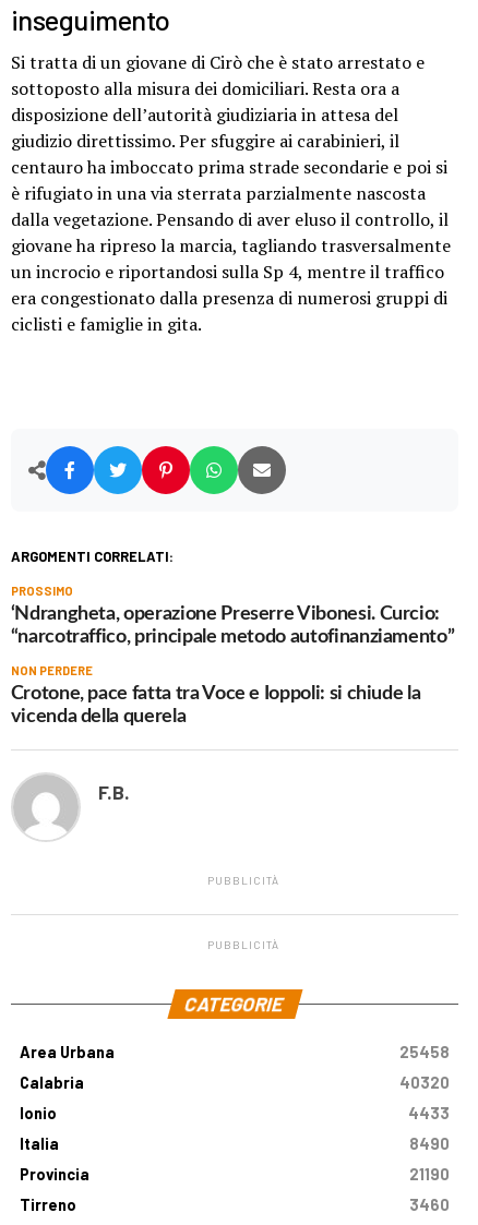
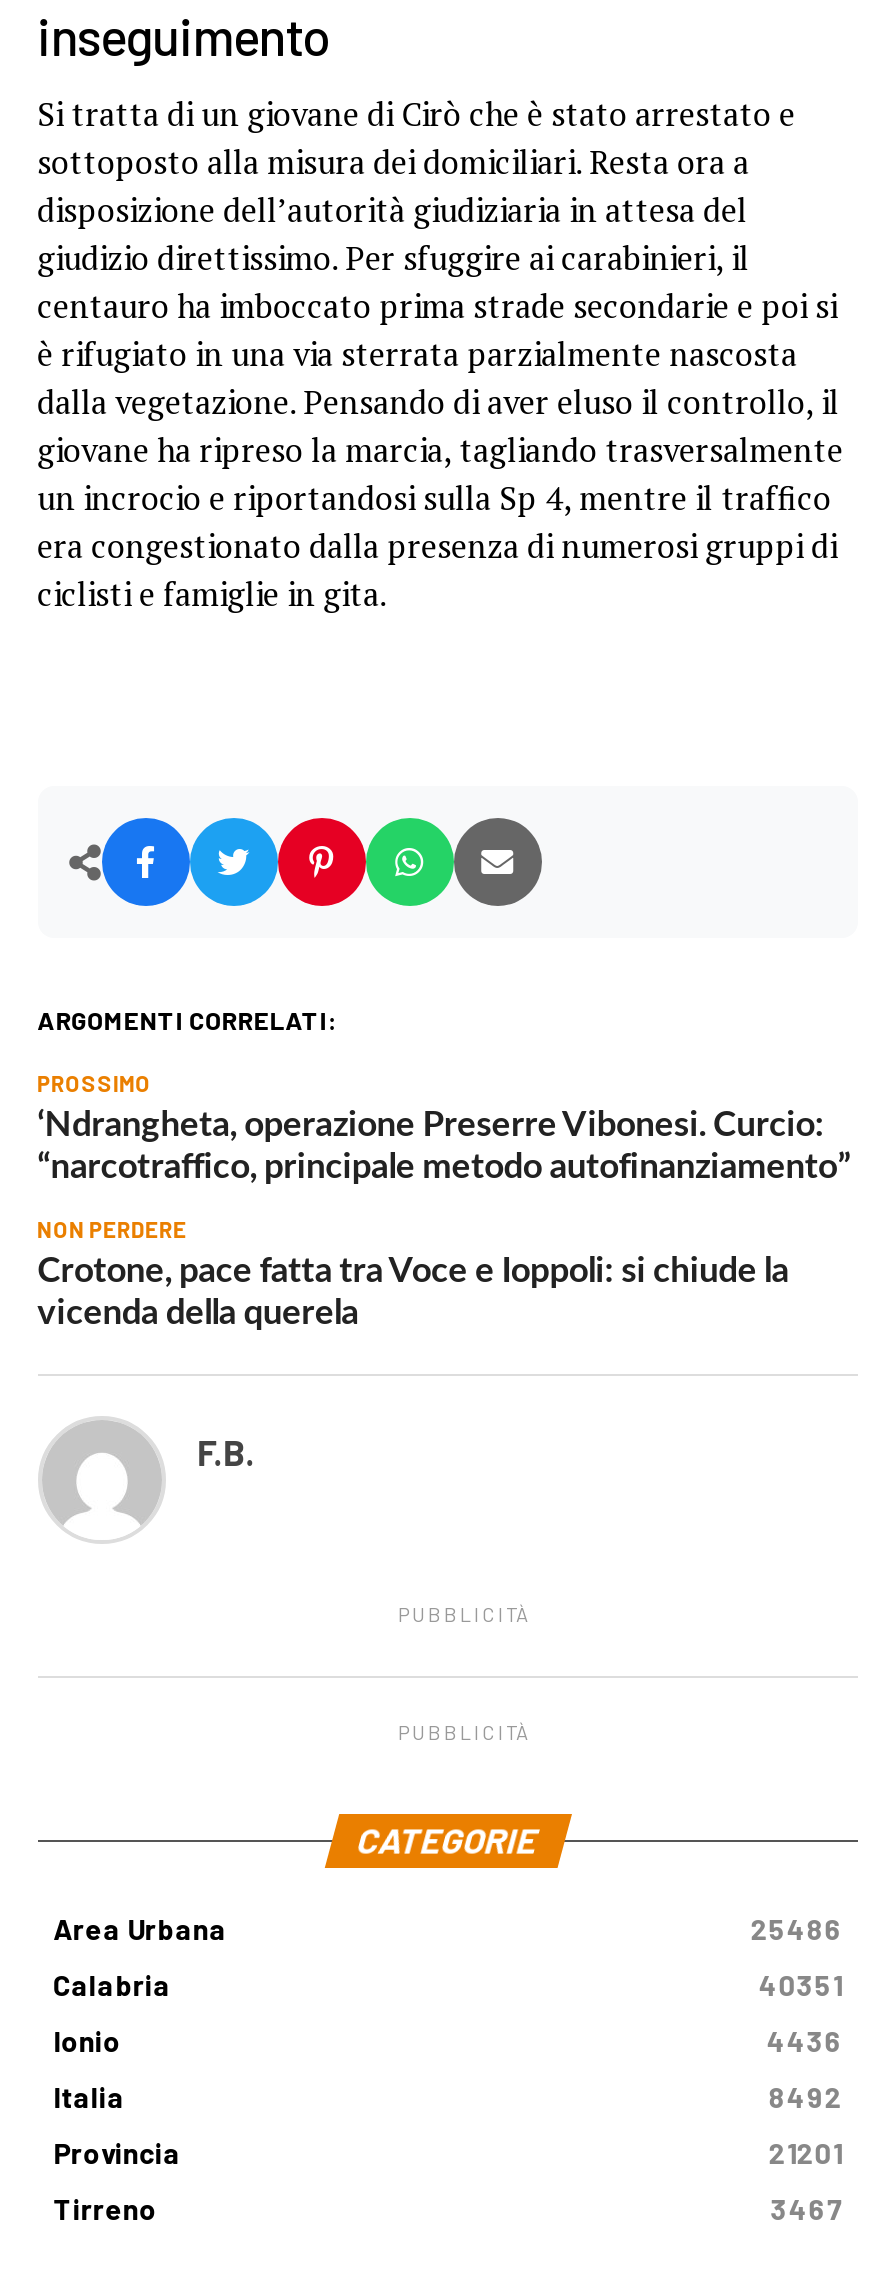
- 25458
+ 25486

- 40320
+ 40351

- 4433
+ 4436

- 8490
+ 8492

- 21190
+ 21201

- 3460
+ 3467
